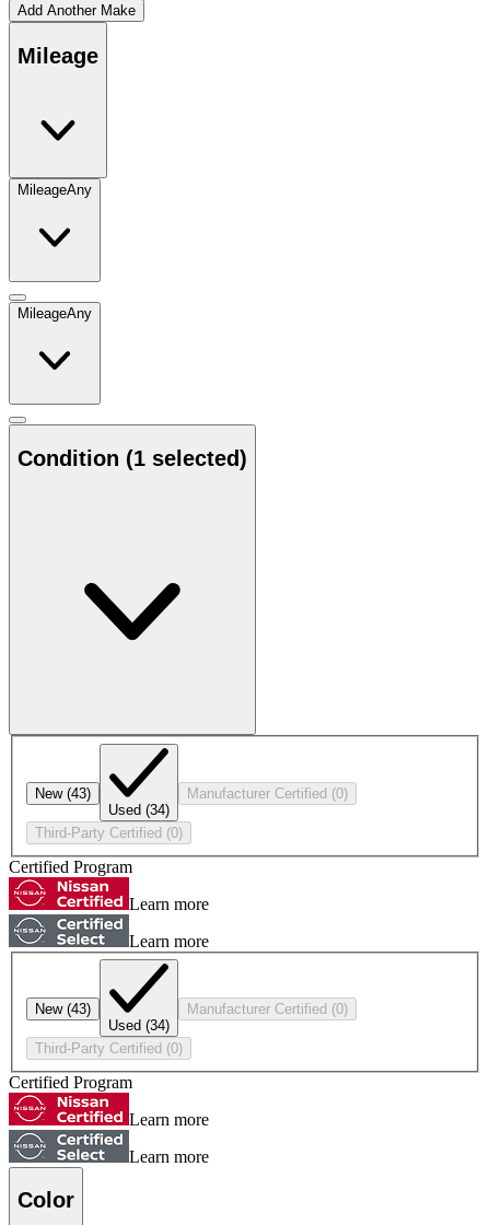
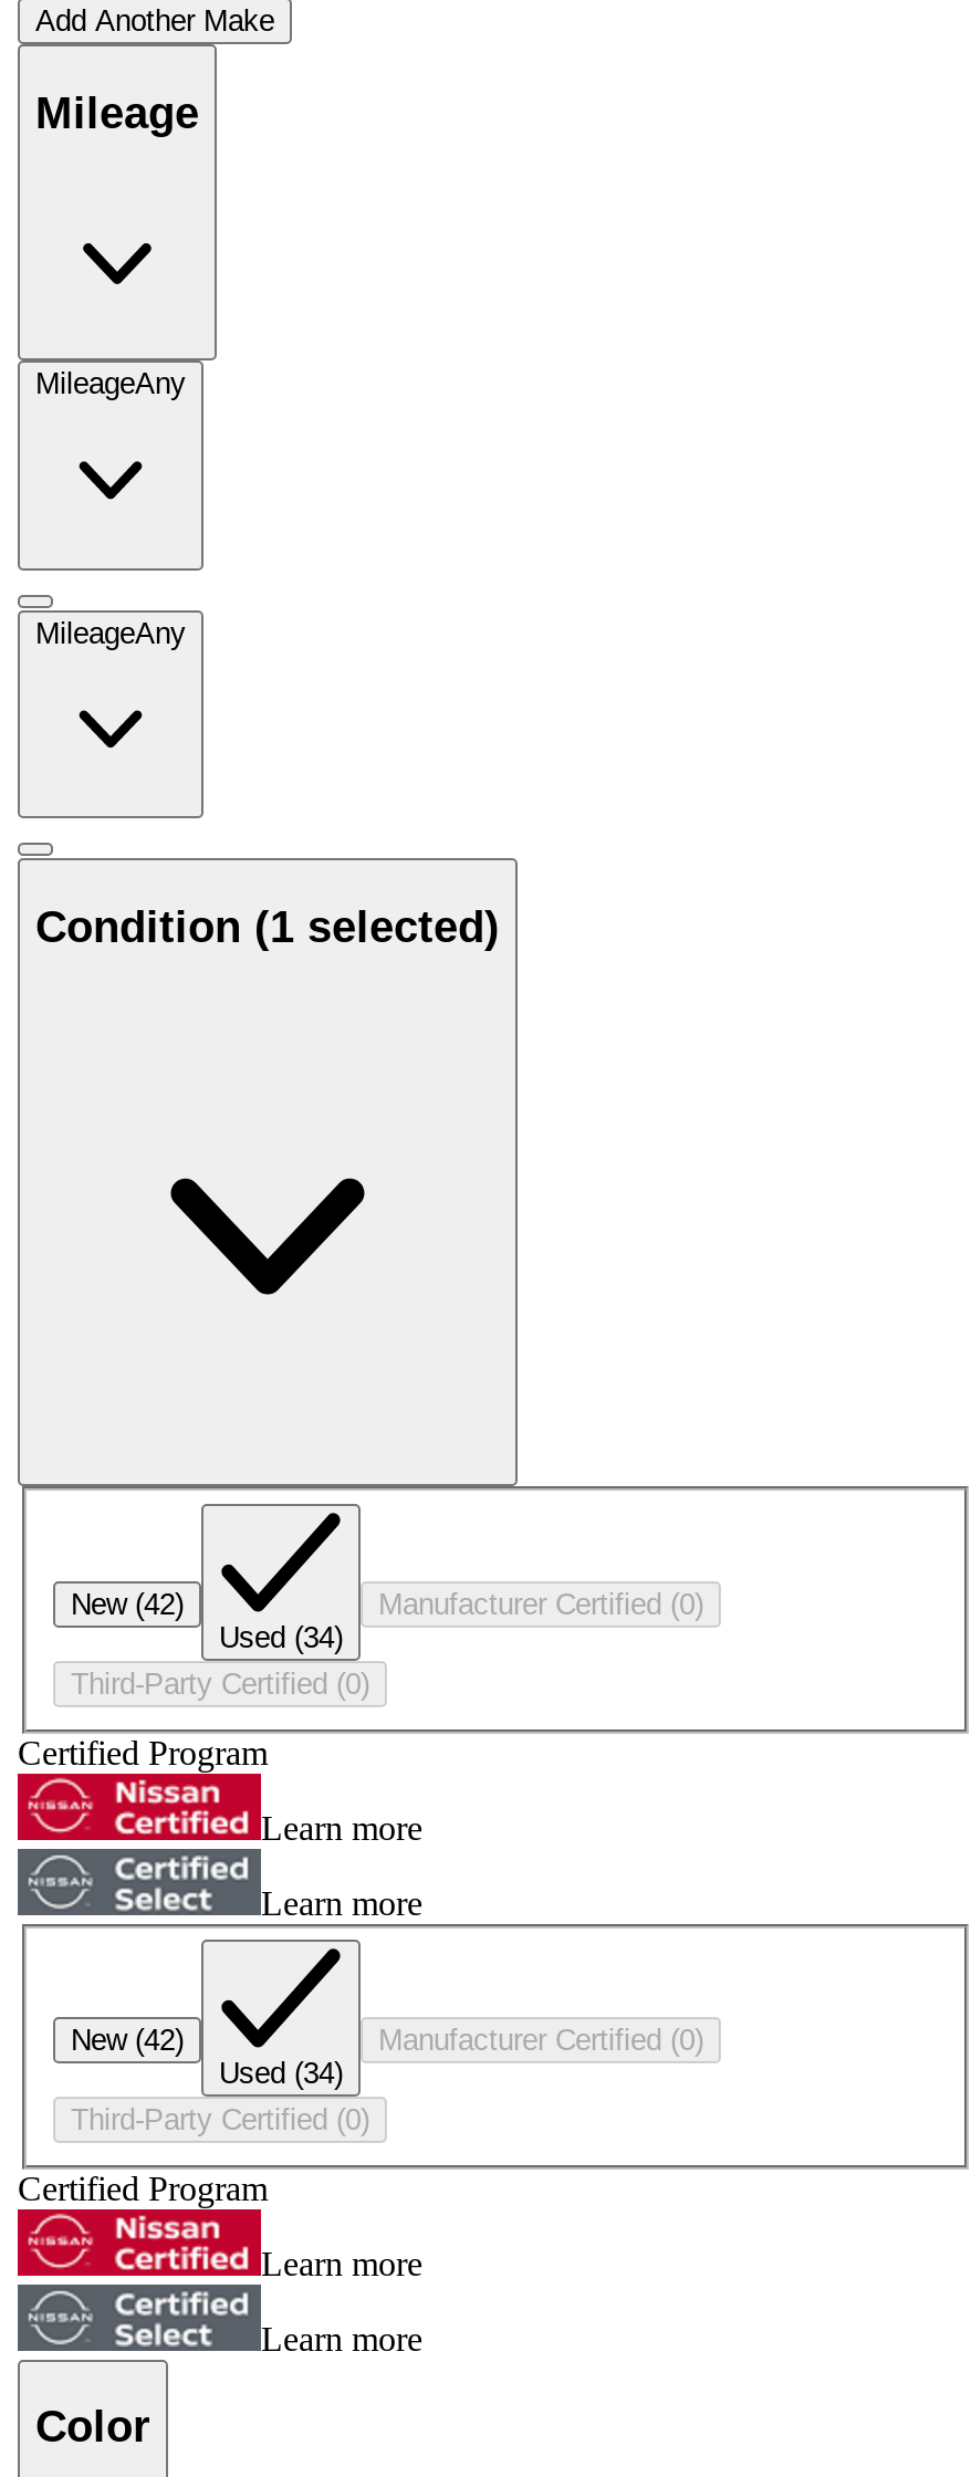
- New (43)
+ New (42)

- New (43)
+ New (42)
